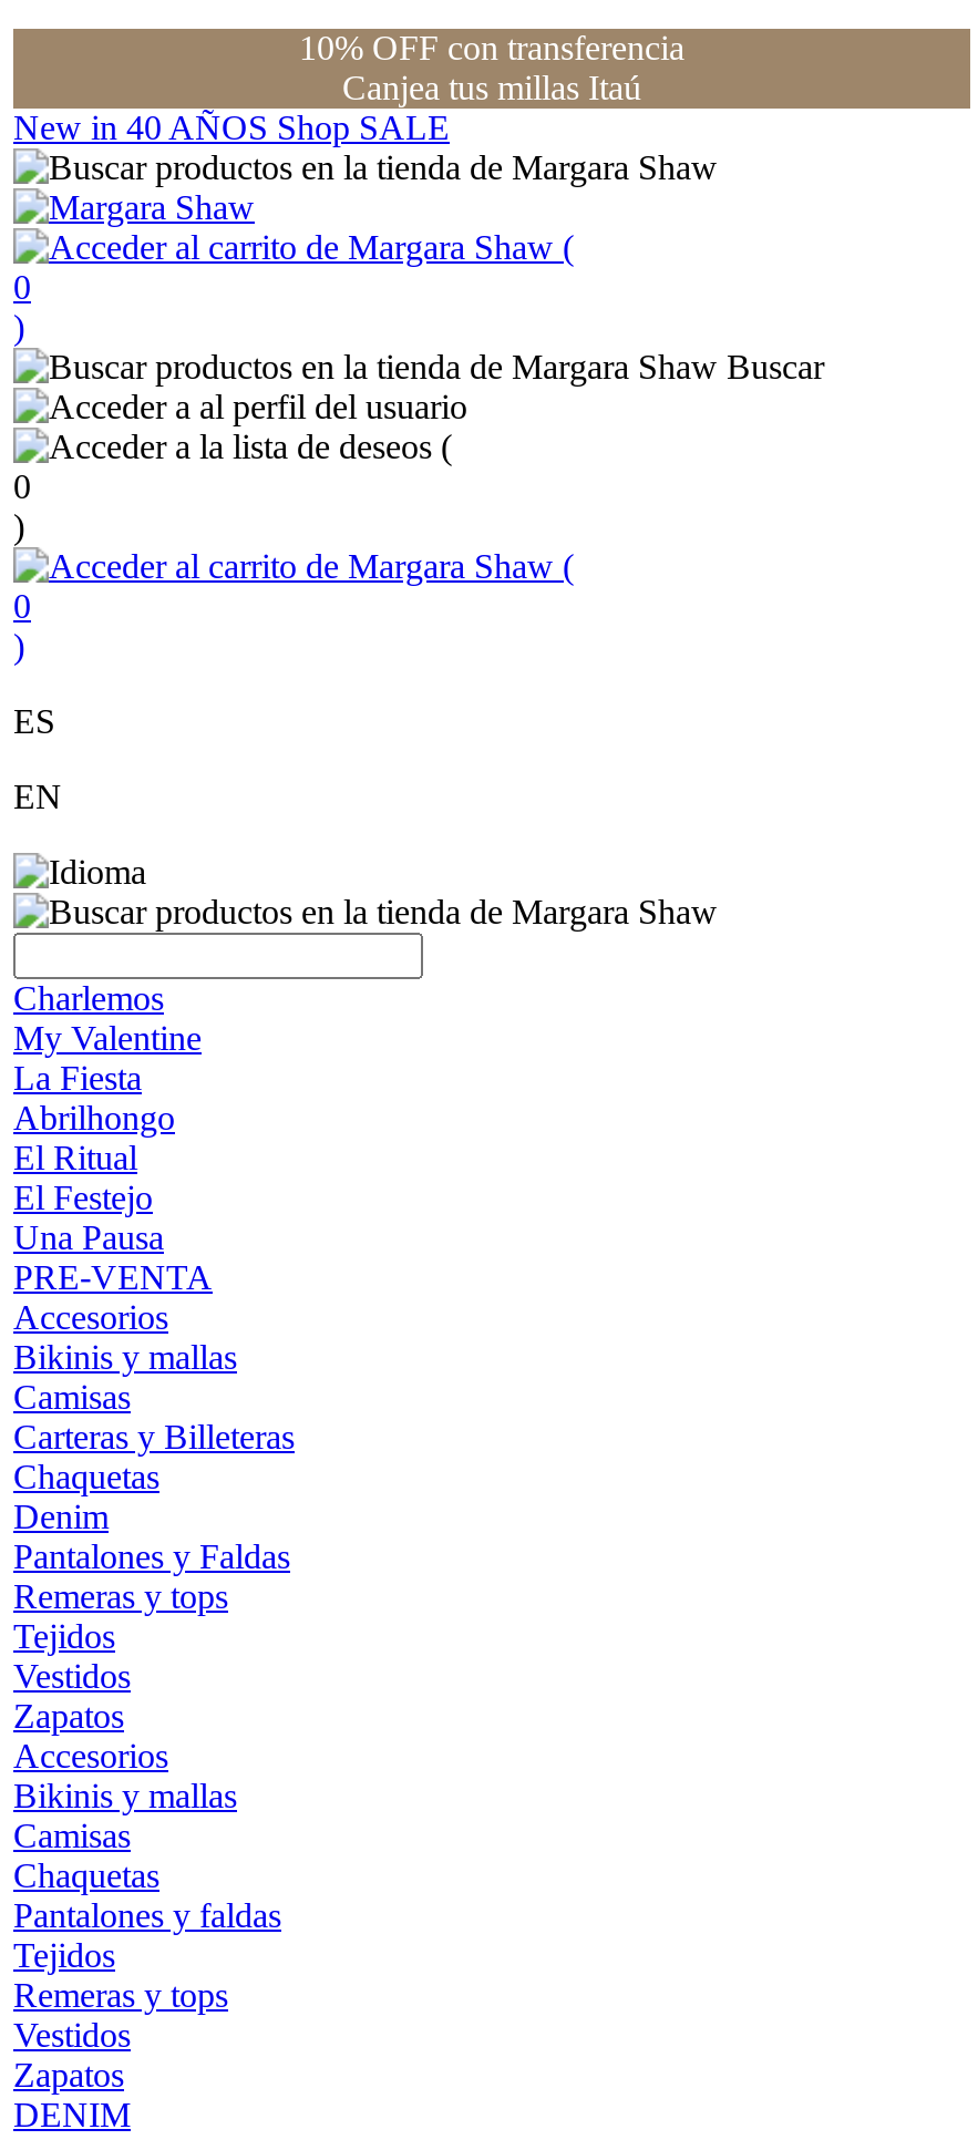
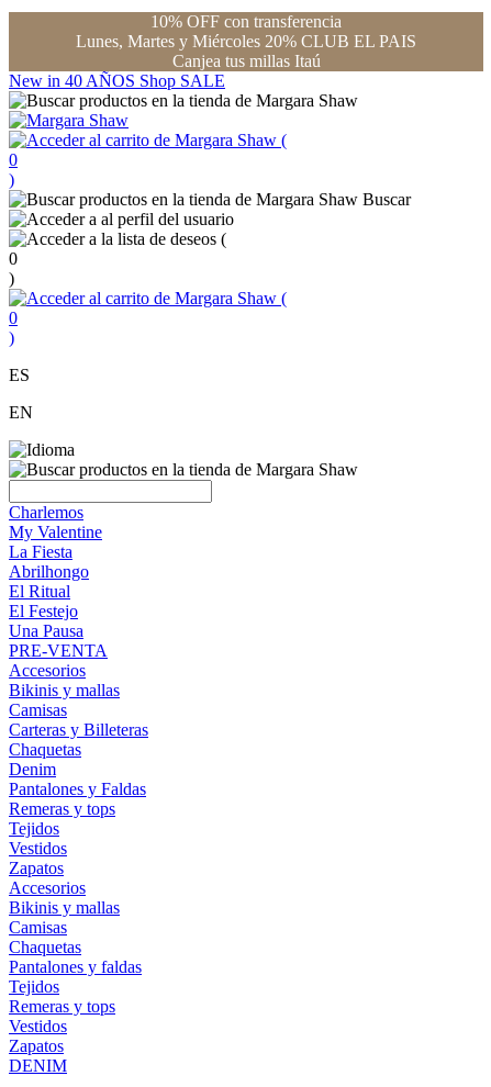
+ Lunes, Martes y Miércoles 20% CLUB EL PAIS
